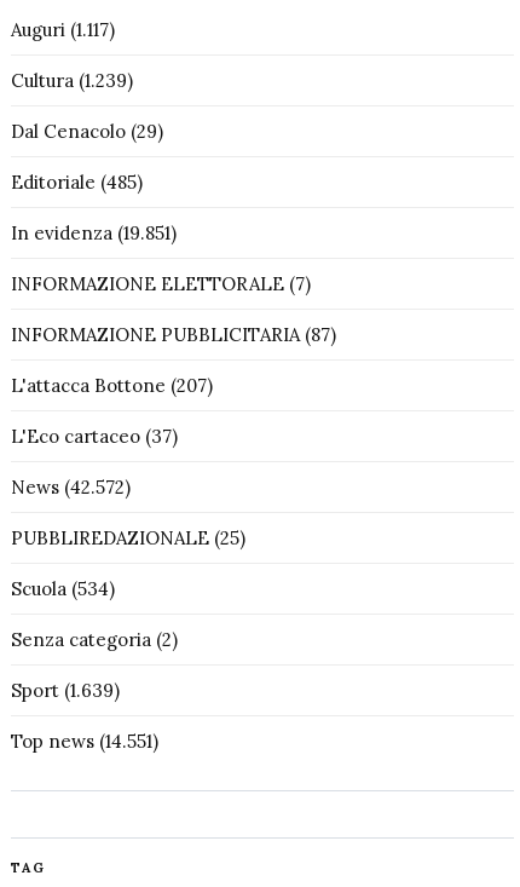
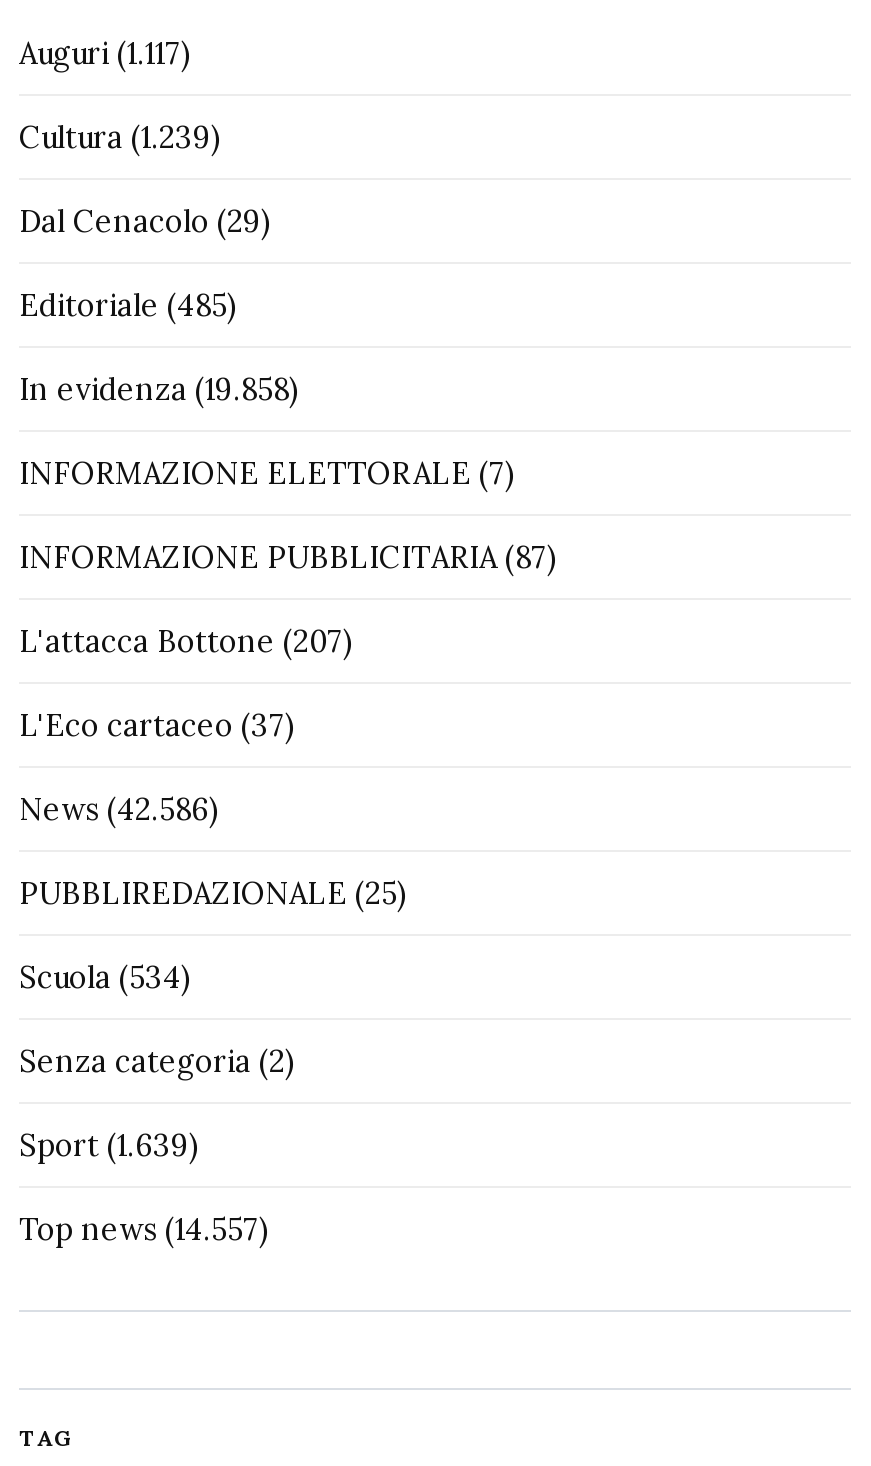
- In evidenza (19.851)
+ In evidenza (19.858)

- News (42.572)
+ News (42.586)

- Top news (14.551)
+ Top news (14.557)
